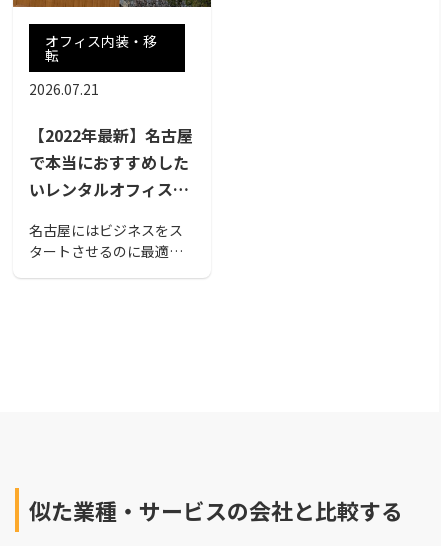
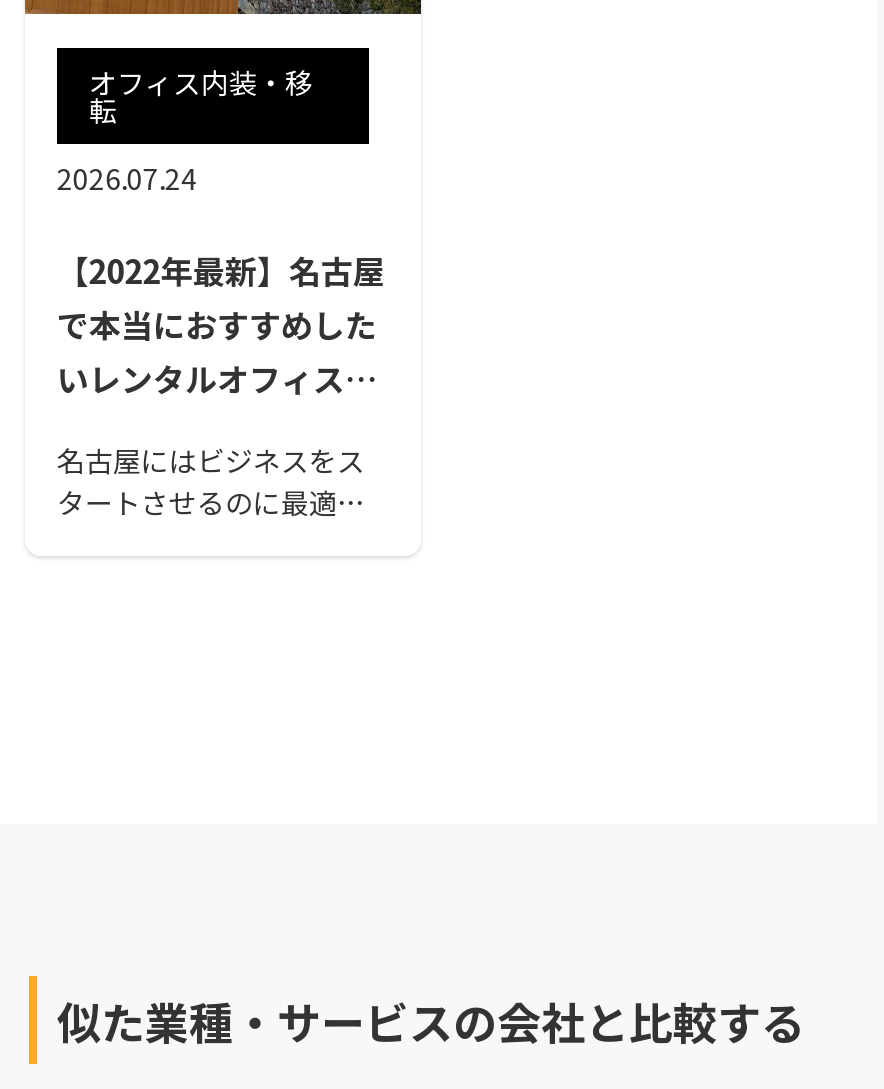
- 2026.07.21
+ 2026.07.24
